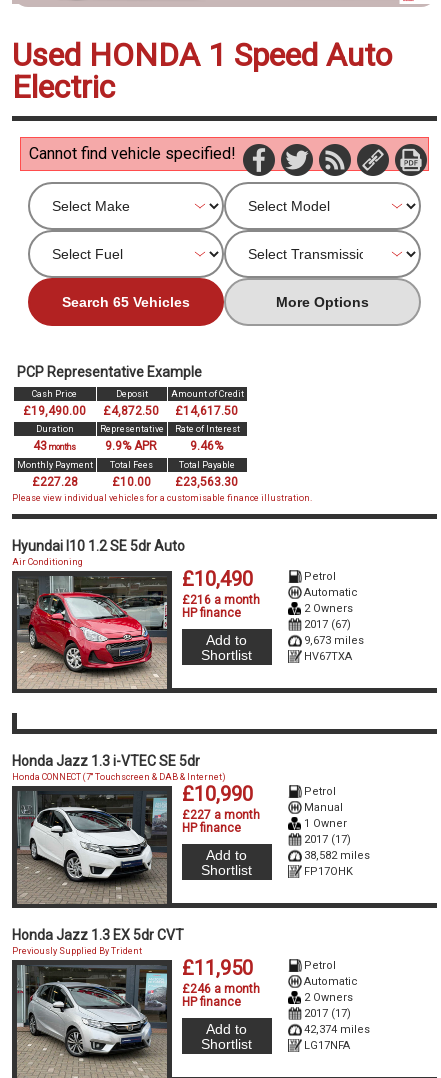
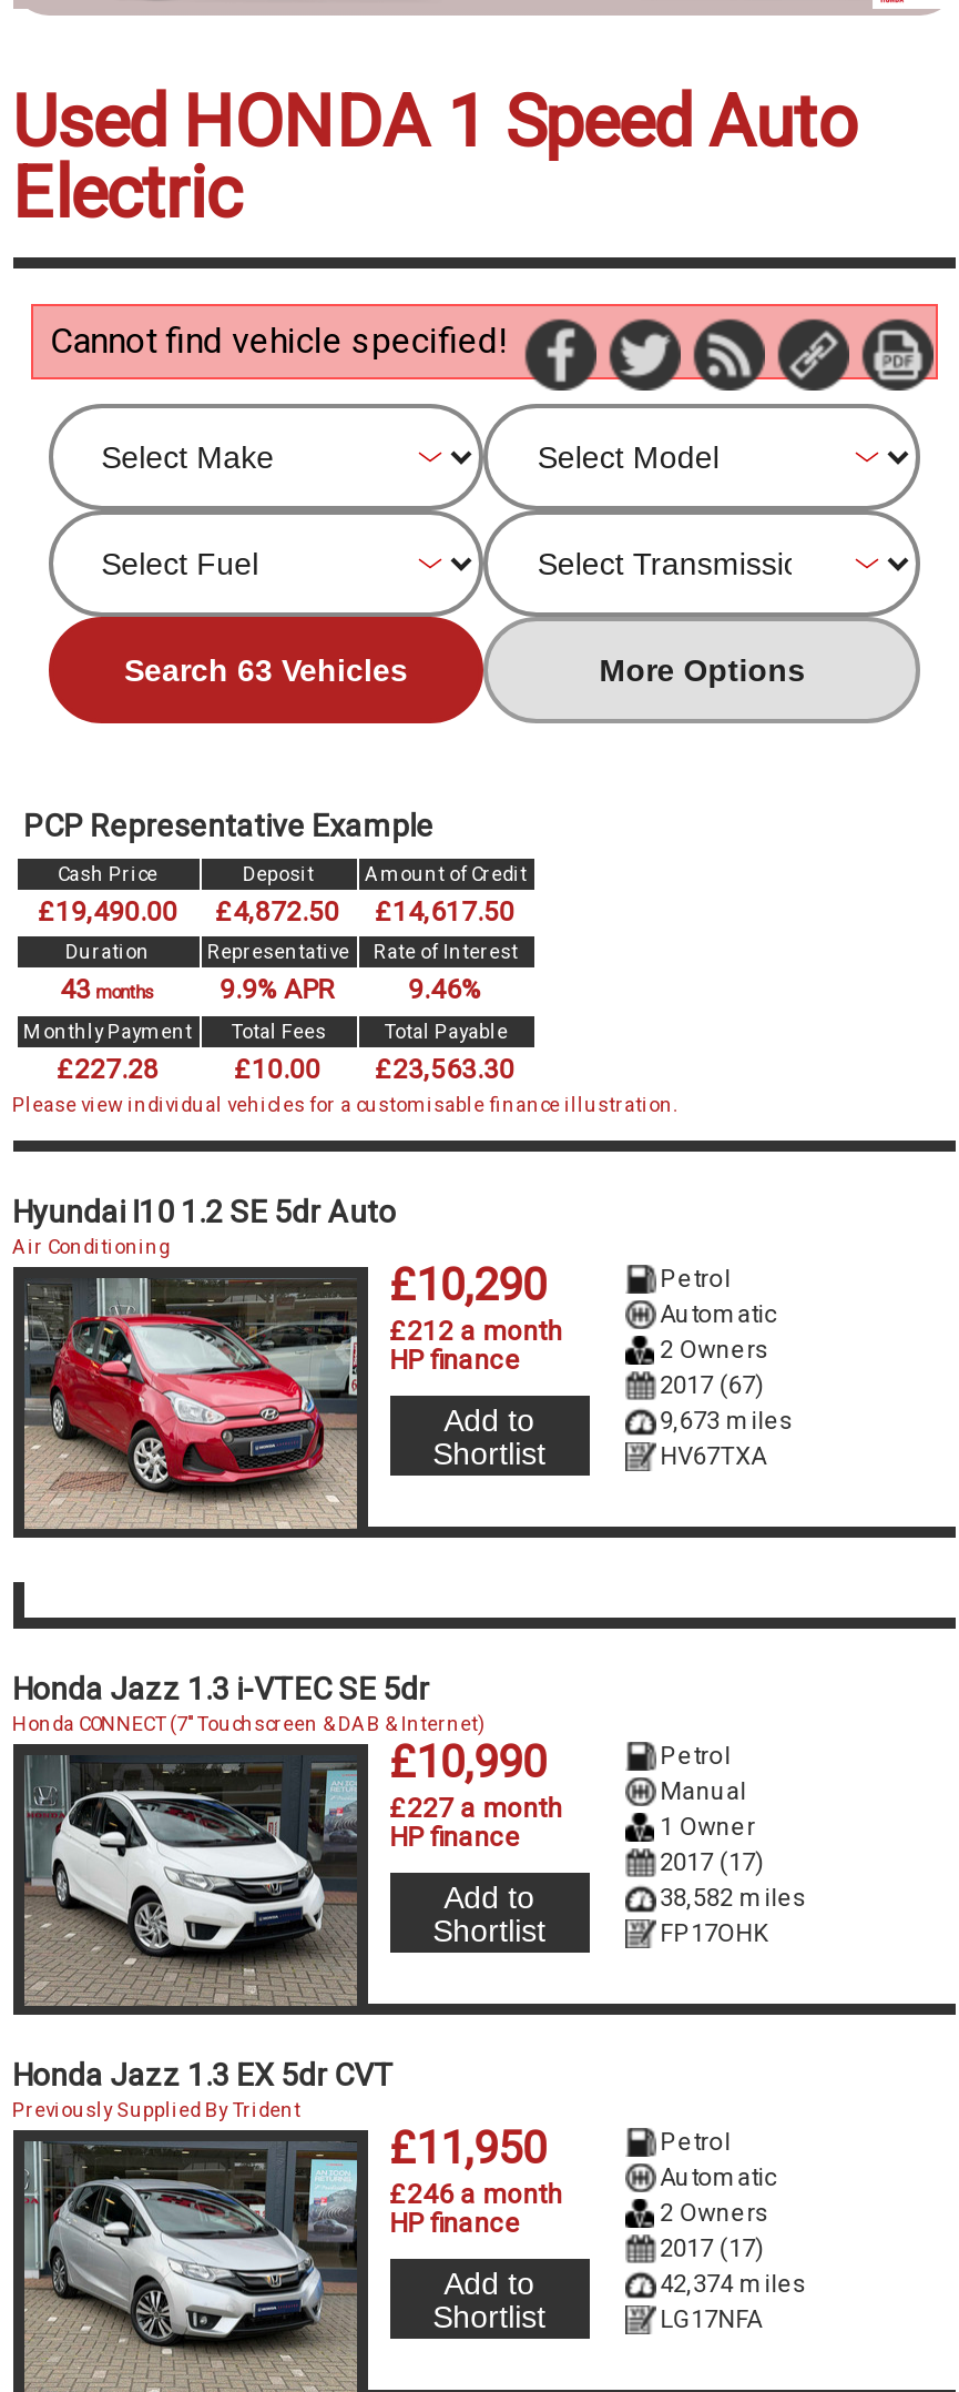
- Search 65 Vehicles
+ Search 63 Vehicles

- £10,490
+ £10,290

- £216 a month
+ £212 a month
